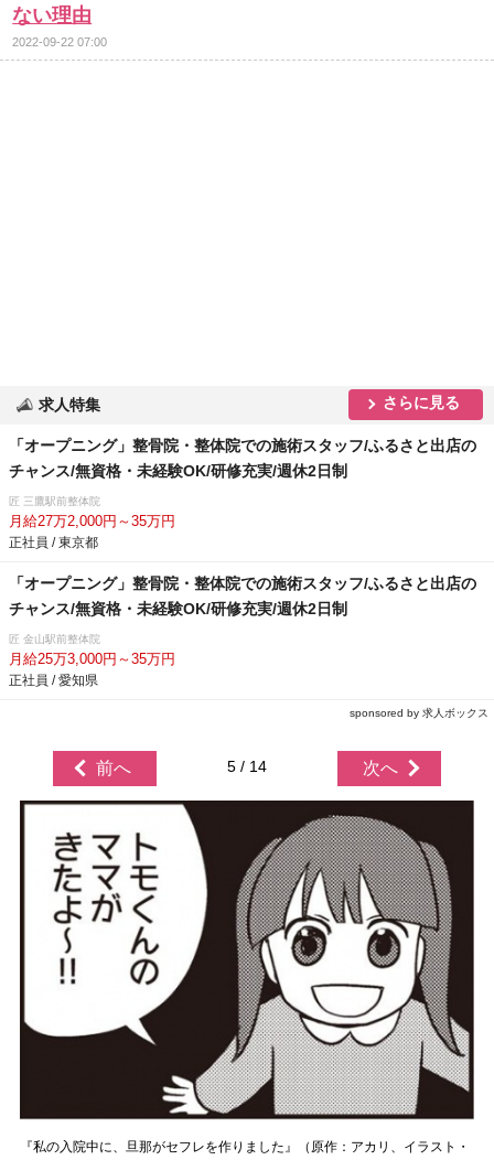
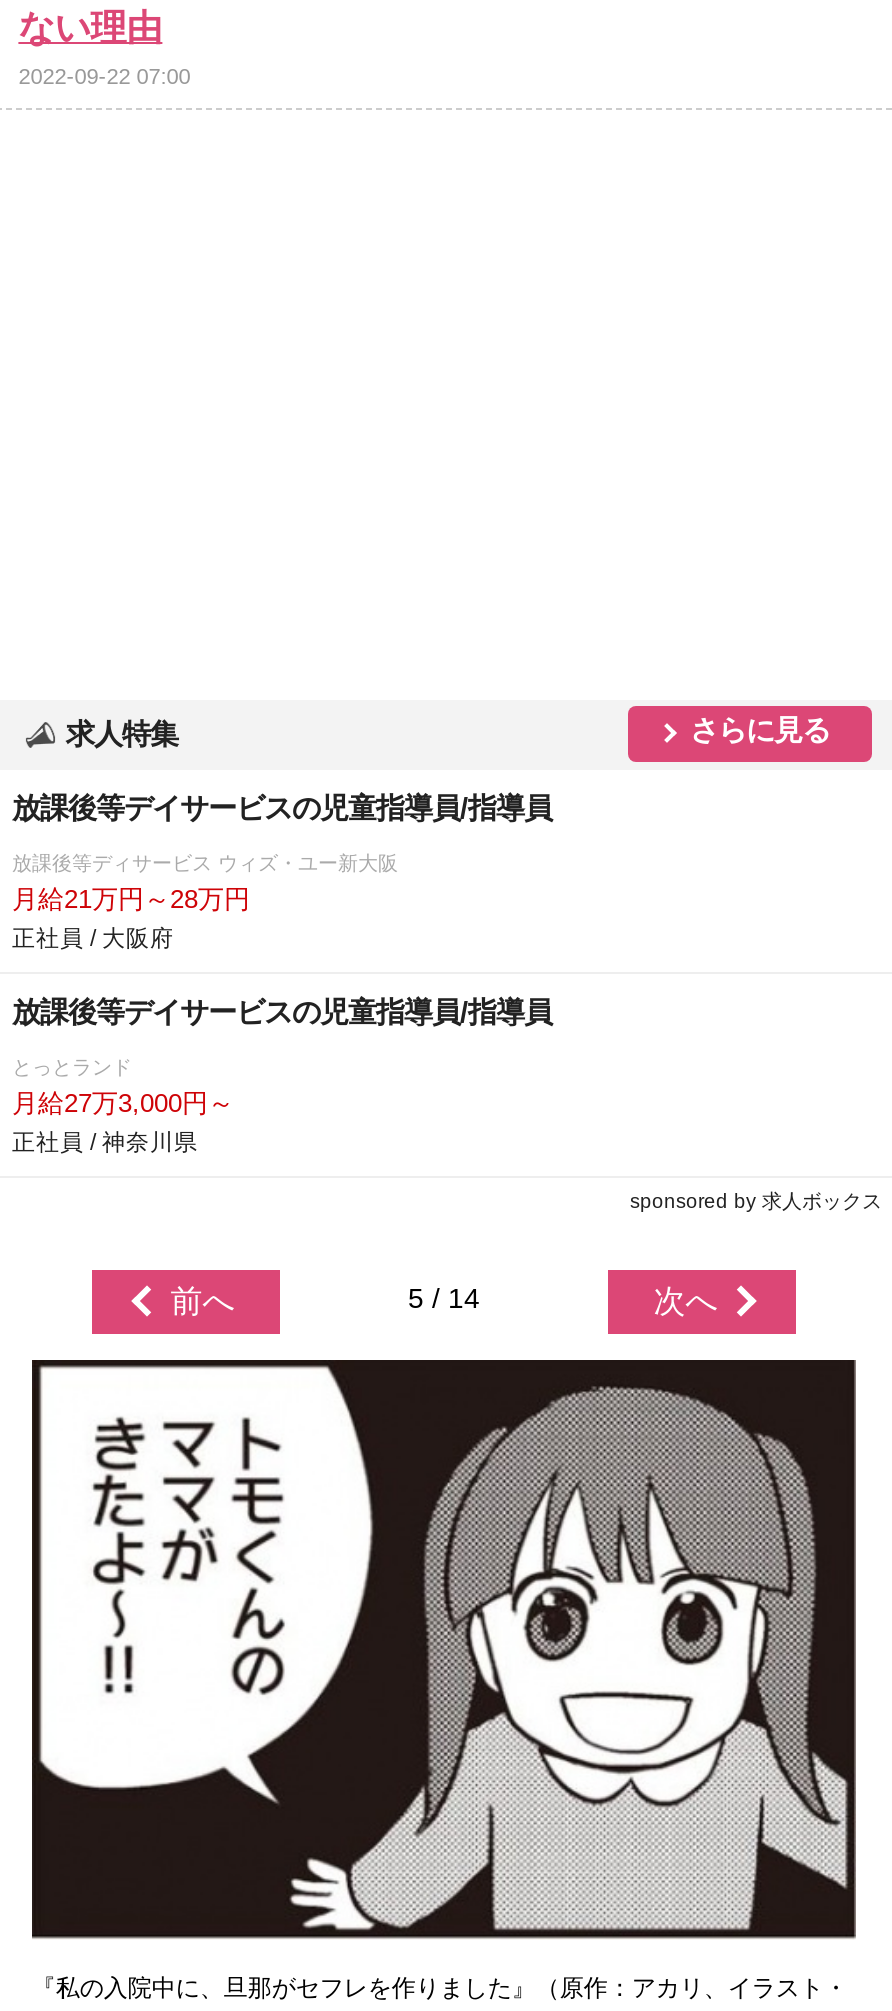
- 「オープニング」整骨院・整体院での施術スタッフ/ふるさと出店の
- チャンス/無資格・未経験OK/研修充実/週休2日制
+ 放課後等デイサービスの児童指導員/指導員

- 匠 三鷹駅前整体院
- 月給27万2,000円～35万円
- 正社員 / 東京都
+ 放課後等ディサービス ウィズ・ユー新大阪
+ 月給21万円～28万円
+ 正社員 / 大阪府

- 「オープニング」整骨院・整体院での施術スタッフ/ふるさと出店の
- チャンス/無資格・未経験OK/研修充実/週休2日制
+ 放課後等デイサービスの児童指導員/指導員

- 匠 金山駅前整体院
- 月給25万3,000円～35万円
- 正社員 / 愛知県
+ とっとランド
+ 月給27万3,000円～
+ 正社員 / 神奈川県
